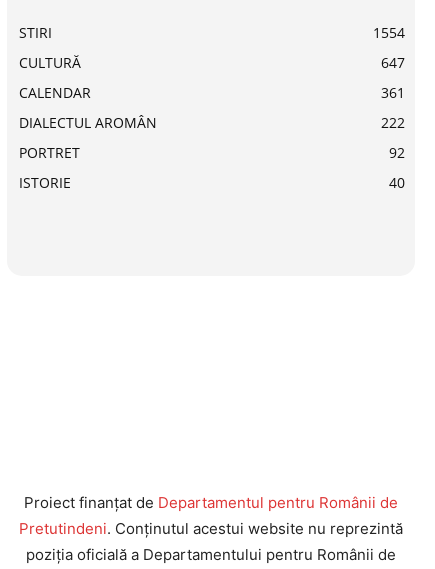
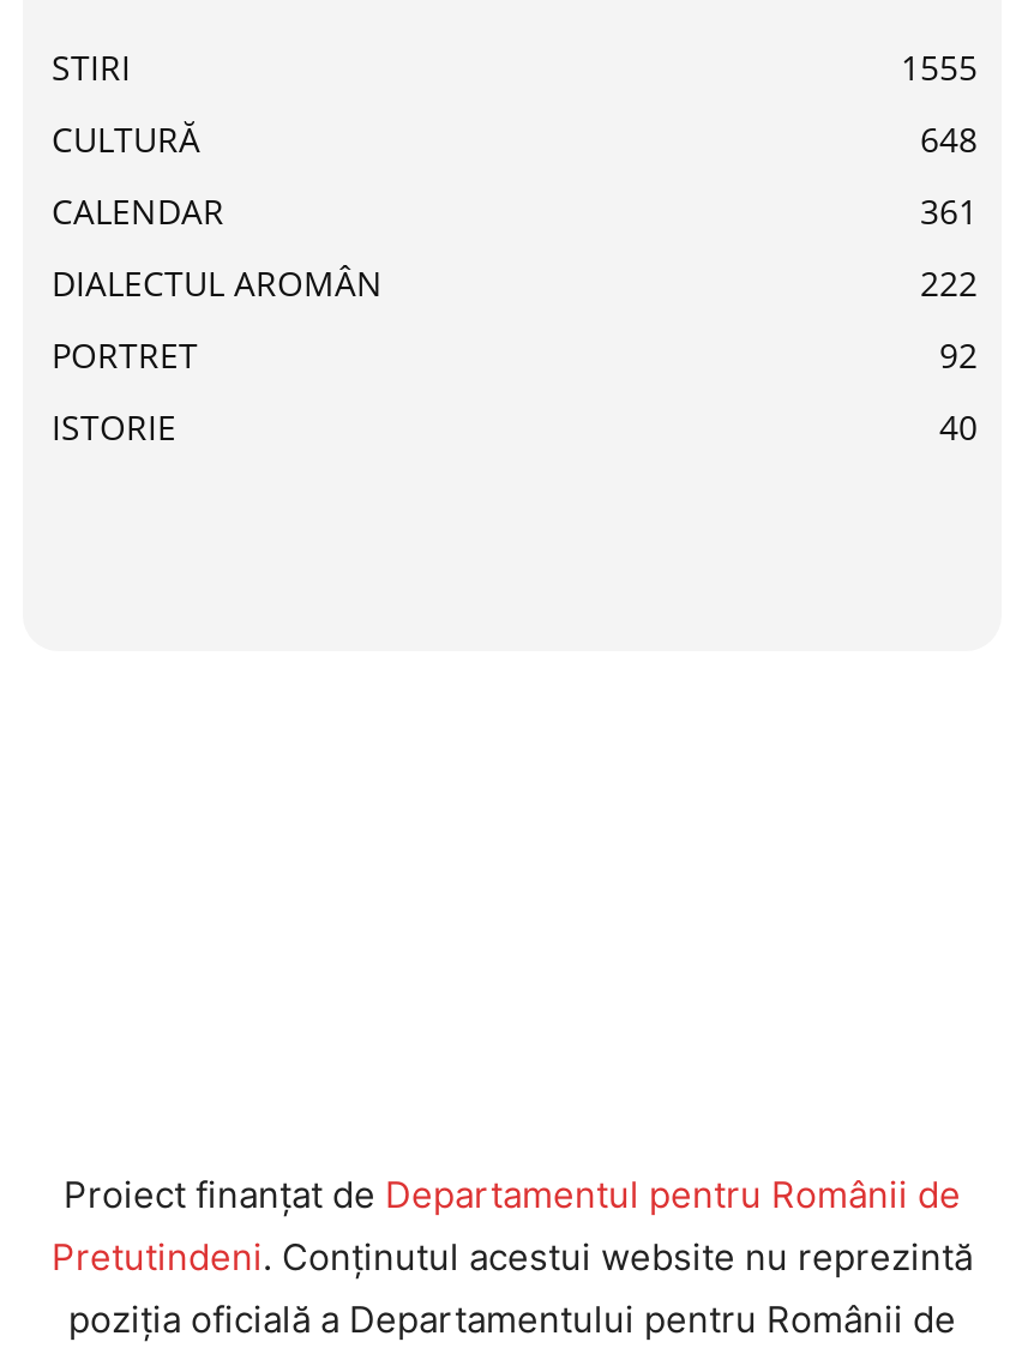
- 1554
+ 1555

- 647
+ 648
